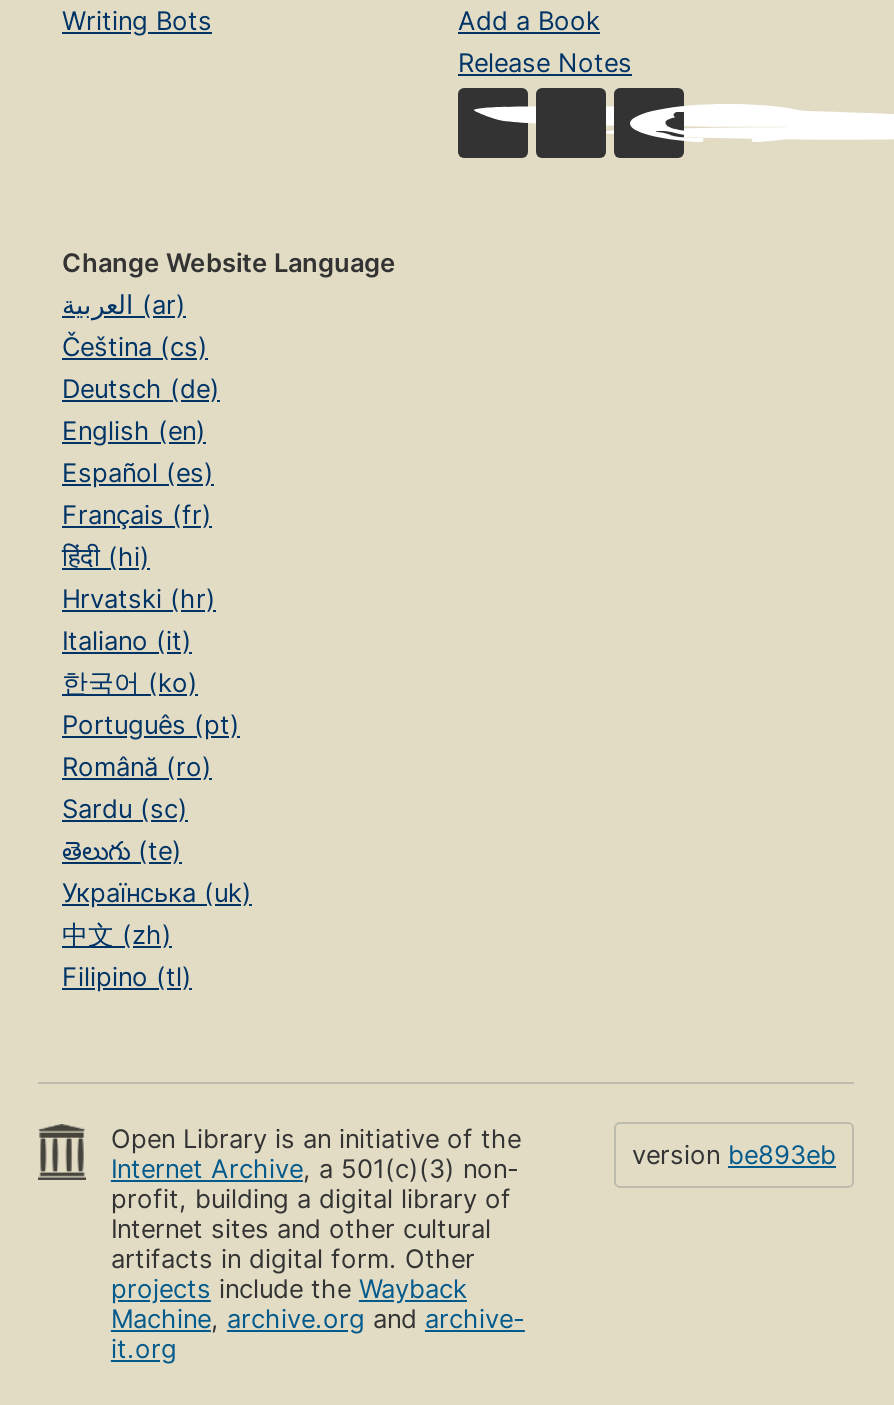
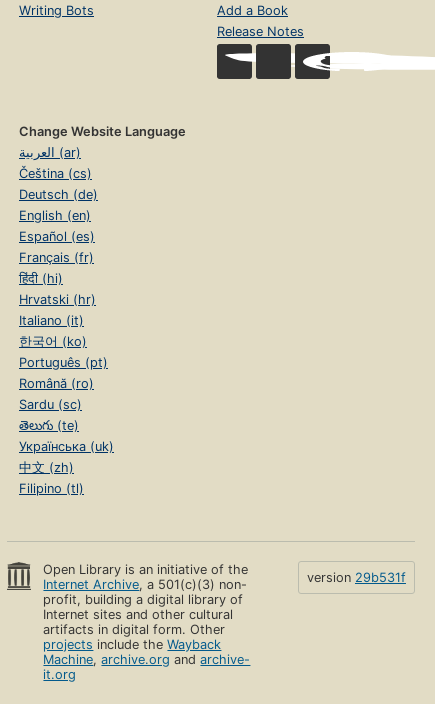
- version be893eb
+ version 29b531f
